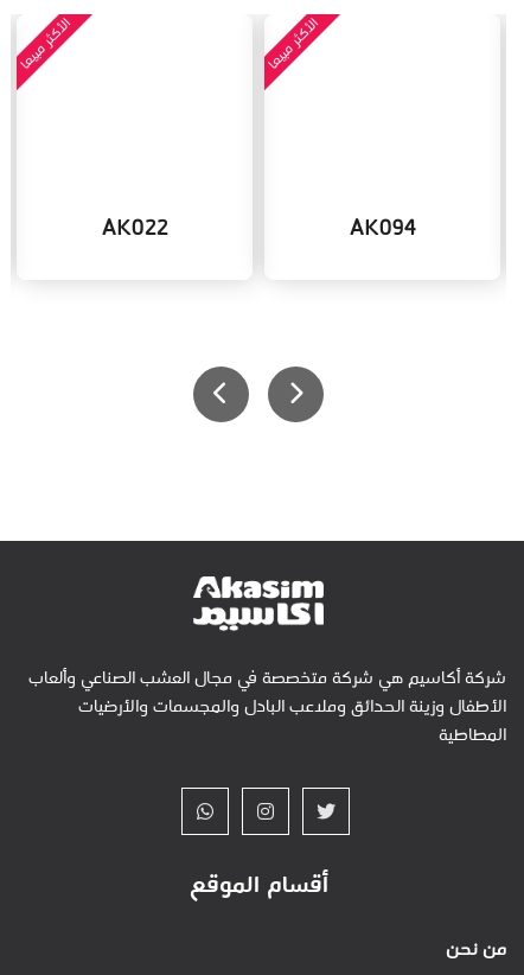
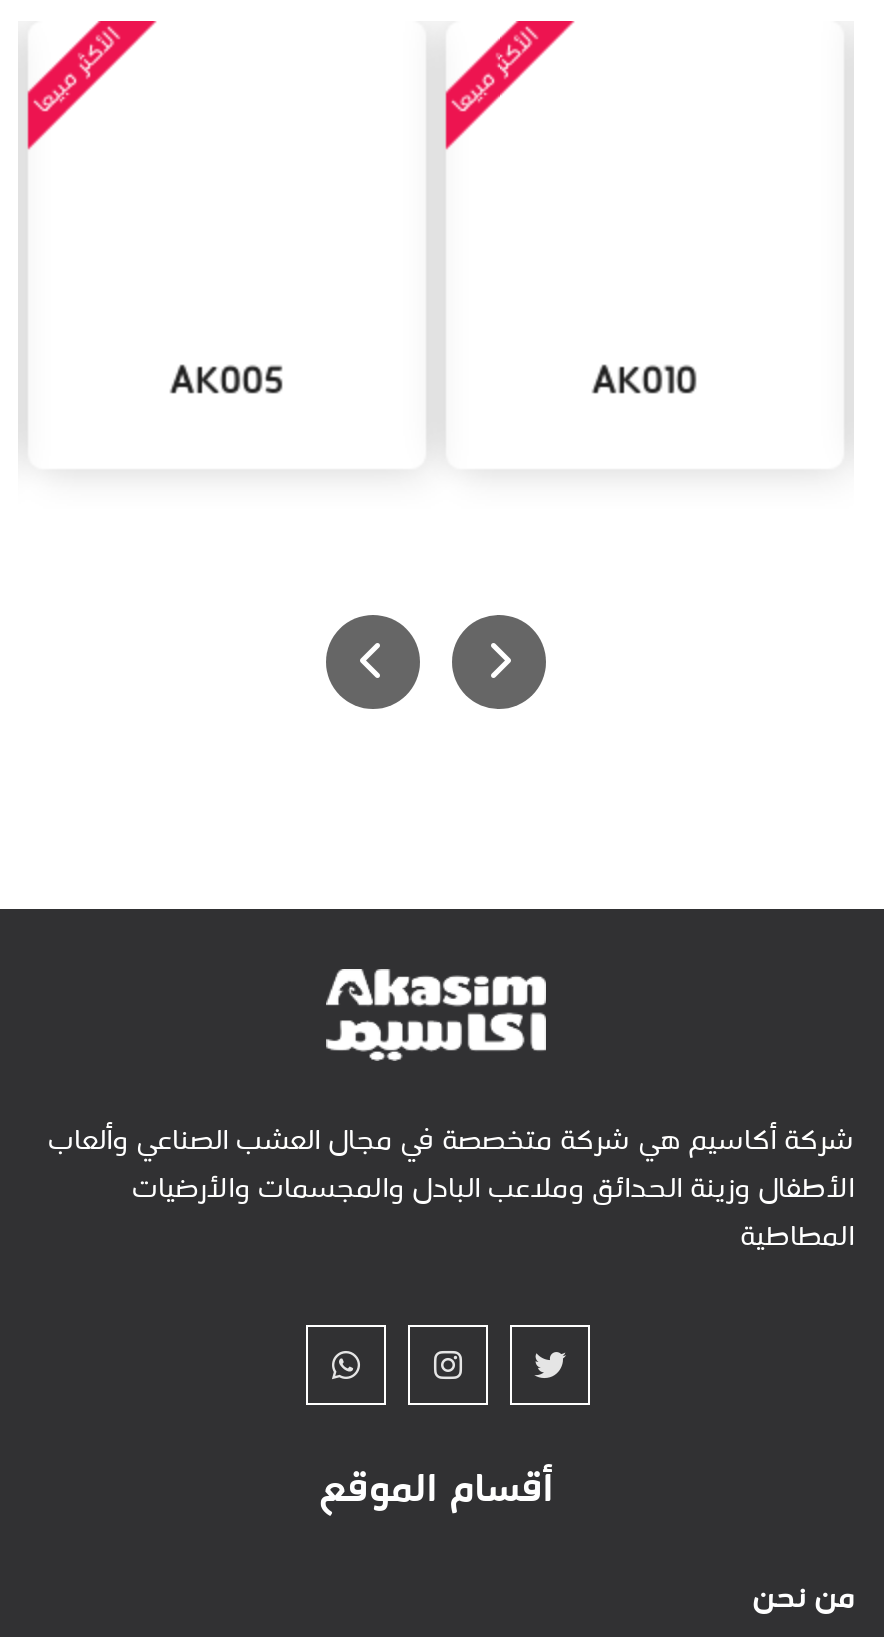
- AK022
+ AK005

- AK094
+ AK010
